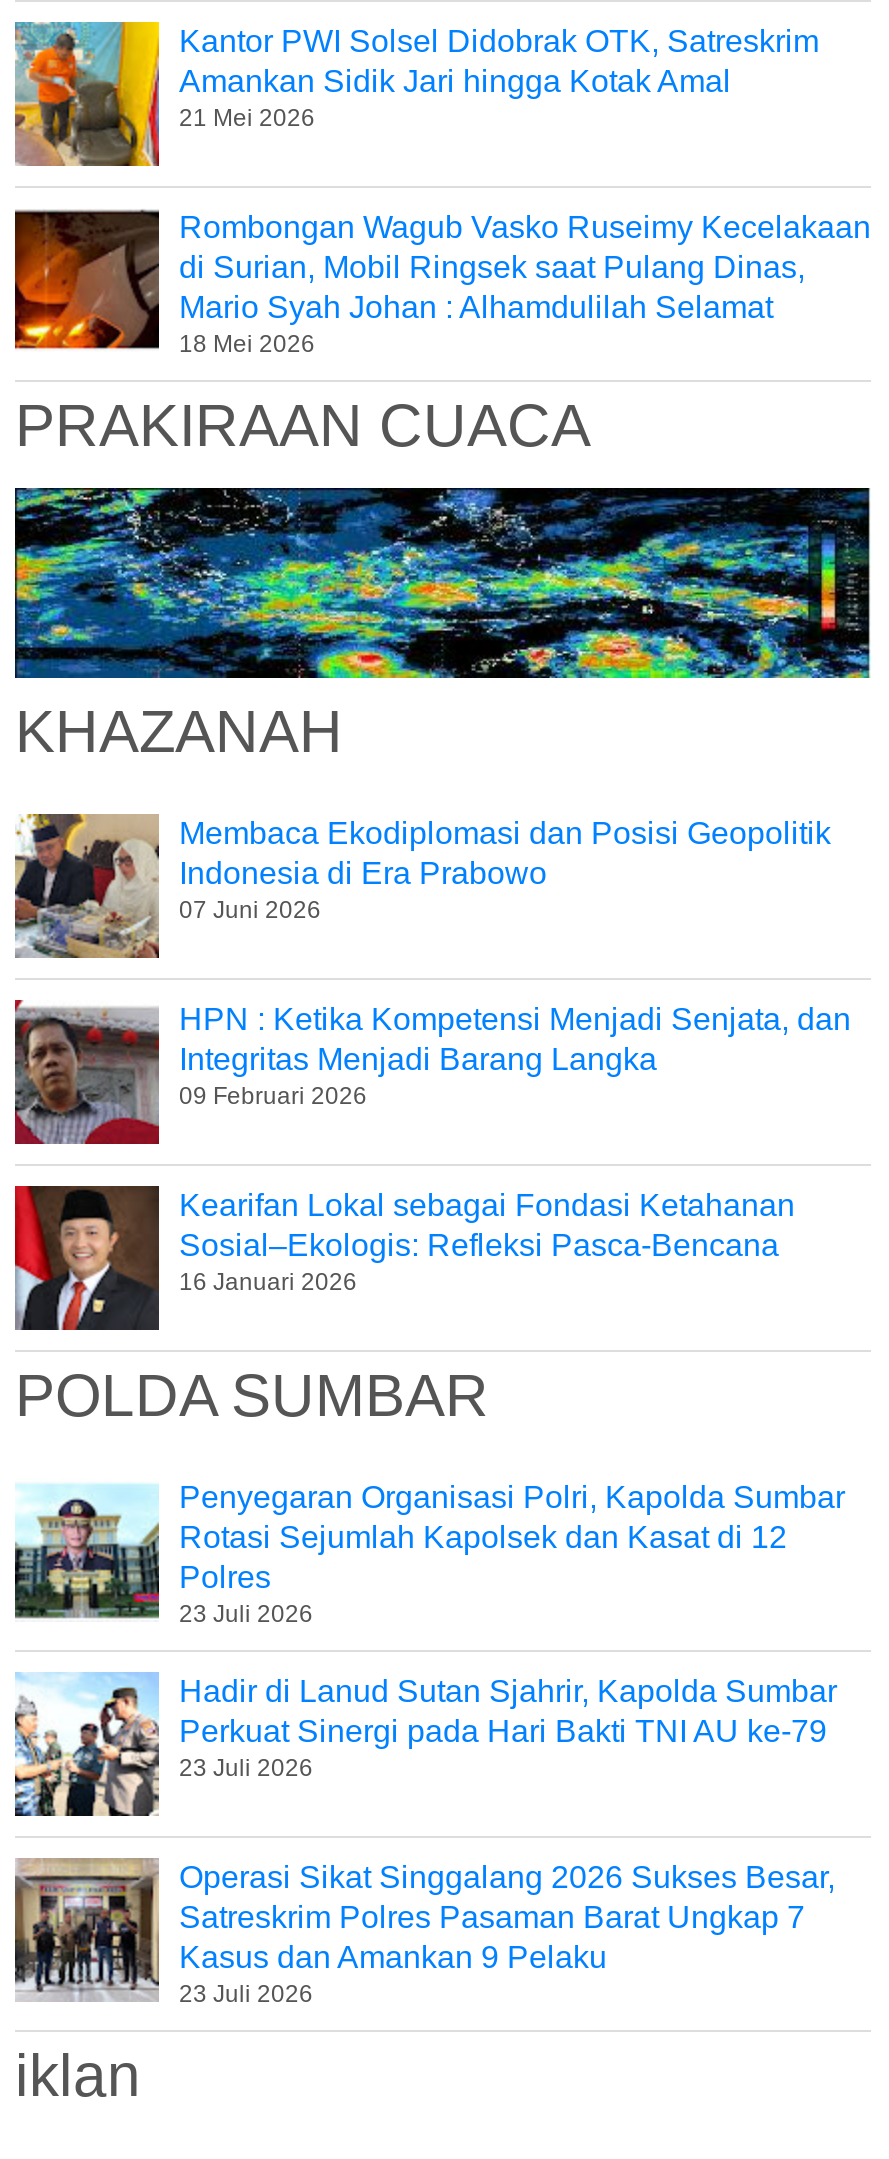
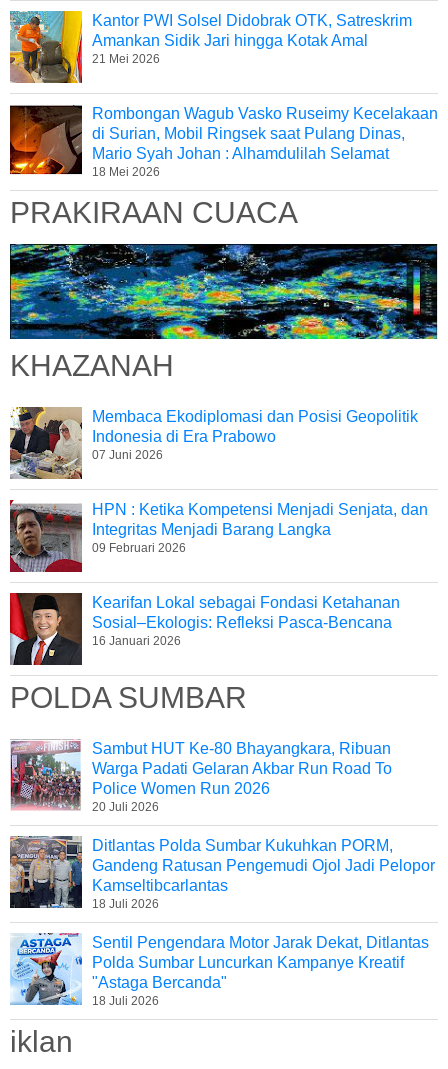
- [image]
- Penyegaran Organisasi Polri, Kapolda Sumbar
- Rotasi Sejumlah Kapolsek dan Kasat di 12
- Polres
- 23 Juli 2026
+ [image]
+ Sambut HUT Ke-80 Bhayangkara, Ribuan
+ Warga Padati Gelaran Akbar Run Road To
+ Police Women Run 2026
+ 20 Juli 2026

- [image]
- Hadir di Lanud Sutan Sjahrir, Kapolda Sumbar
- Perkuat Sinergi pada Hari Bakti TNI AU ke-79
- 23 Juli 2026
+ [image]
+ Ditlantas Polda Sumbar Kukuhkan PORM,
+ Gandeng Ratusan Pengemudi Ojol Jadi Pelopor
+ Kamseltibcarlantas
+ 18 Juli 2026

- [image]
- Operasi Sikat Singgalang 2026 Sukses Besar,
- Satreskrim Polres Pasaman Barat Ungkap 7
- Kasus dan Amankan 9 Pelaku
- 23 Juli 2026
+ [image]
+ Sentil Pengendara Motor Jarak Dekat, Ditlantas
+ Polda Sumbar Luncurkan Kampanye Kreatif
+ "Astaga Bercanda"
+ 18 Juli 2026
